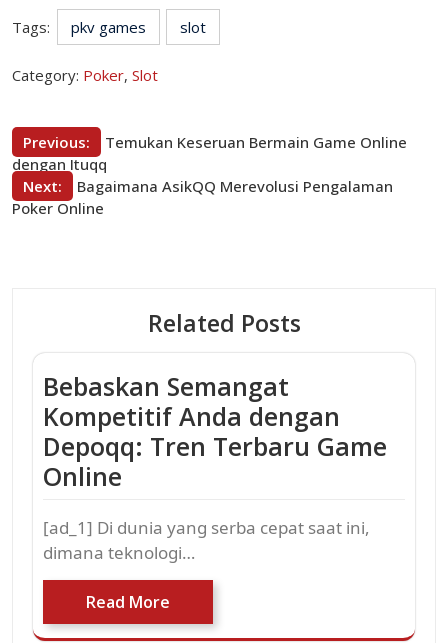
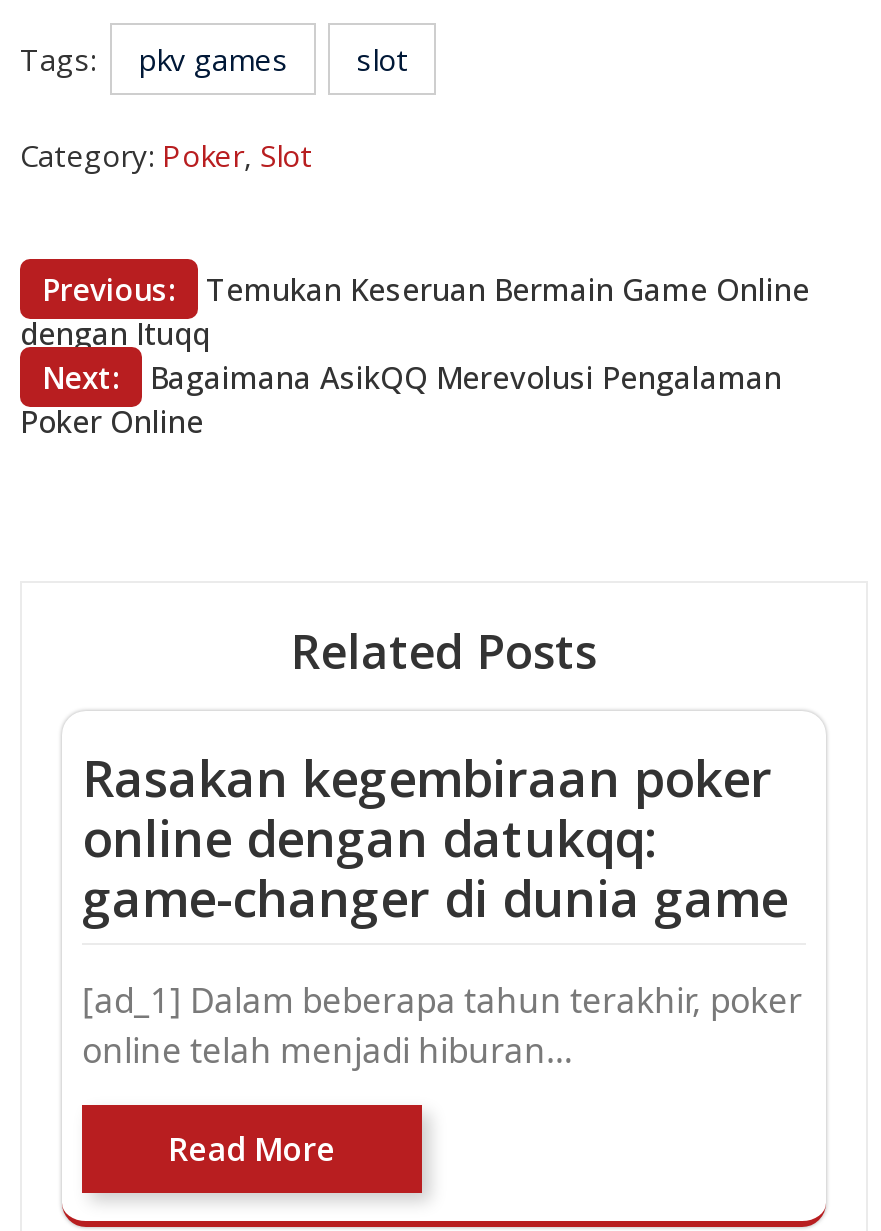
- Bebaskan Semangat
- Kompetitif Anda dengan
- Depoqq: Tren Terbaru Game
- Online
+ Rasakan kegembiraan poker
+ online dengan datukqq:
+ game-changer di dunia game

- [ad_1] Di dunia yang serba cepat saat ini,
- dimana teknologi…
+ [ad_1] Dalam beberapa tahun terakhir, poker
+ online telah menjadi hiburan…
